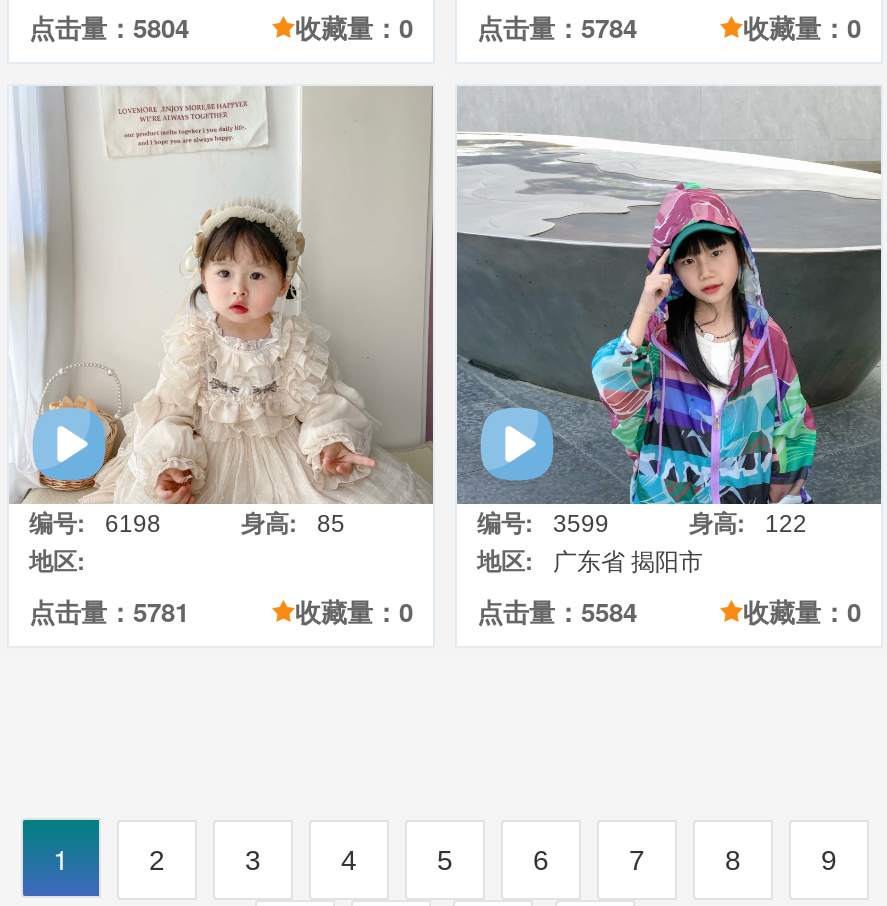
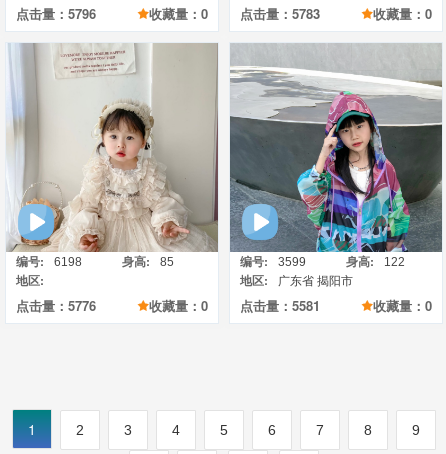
- 点击量：5804
+ 点击量：5796

- 收藏量：0 点击量：5784
+ 收藏量：0 点击量：5783

- 点击量：5781
+ 点击量：5776

- 收藏量：0 点击量：5584
+ 收藏量：0 点击量：5581
